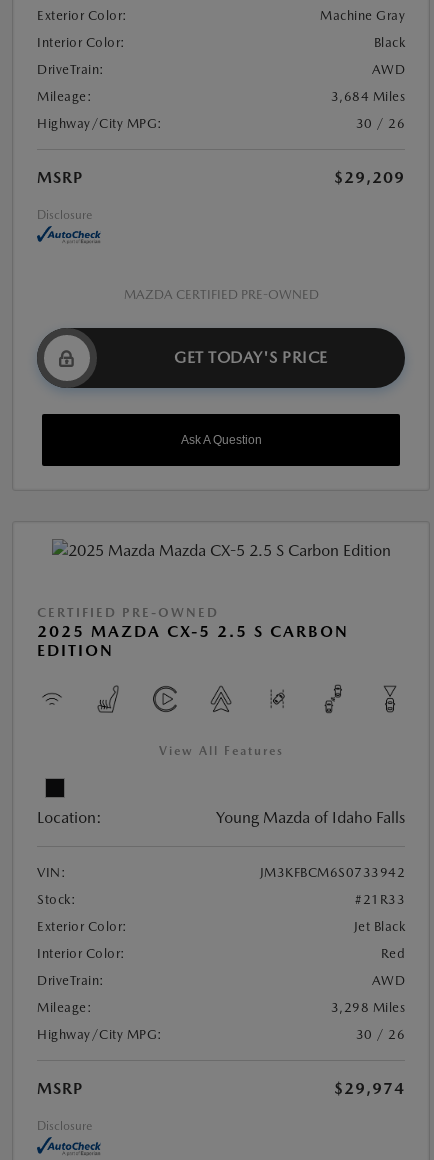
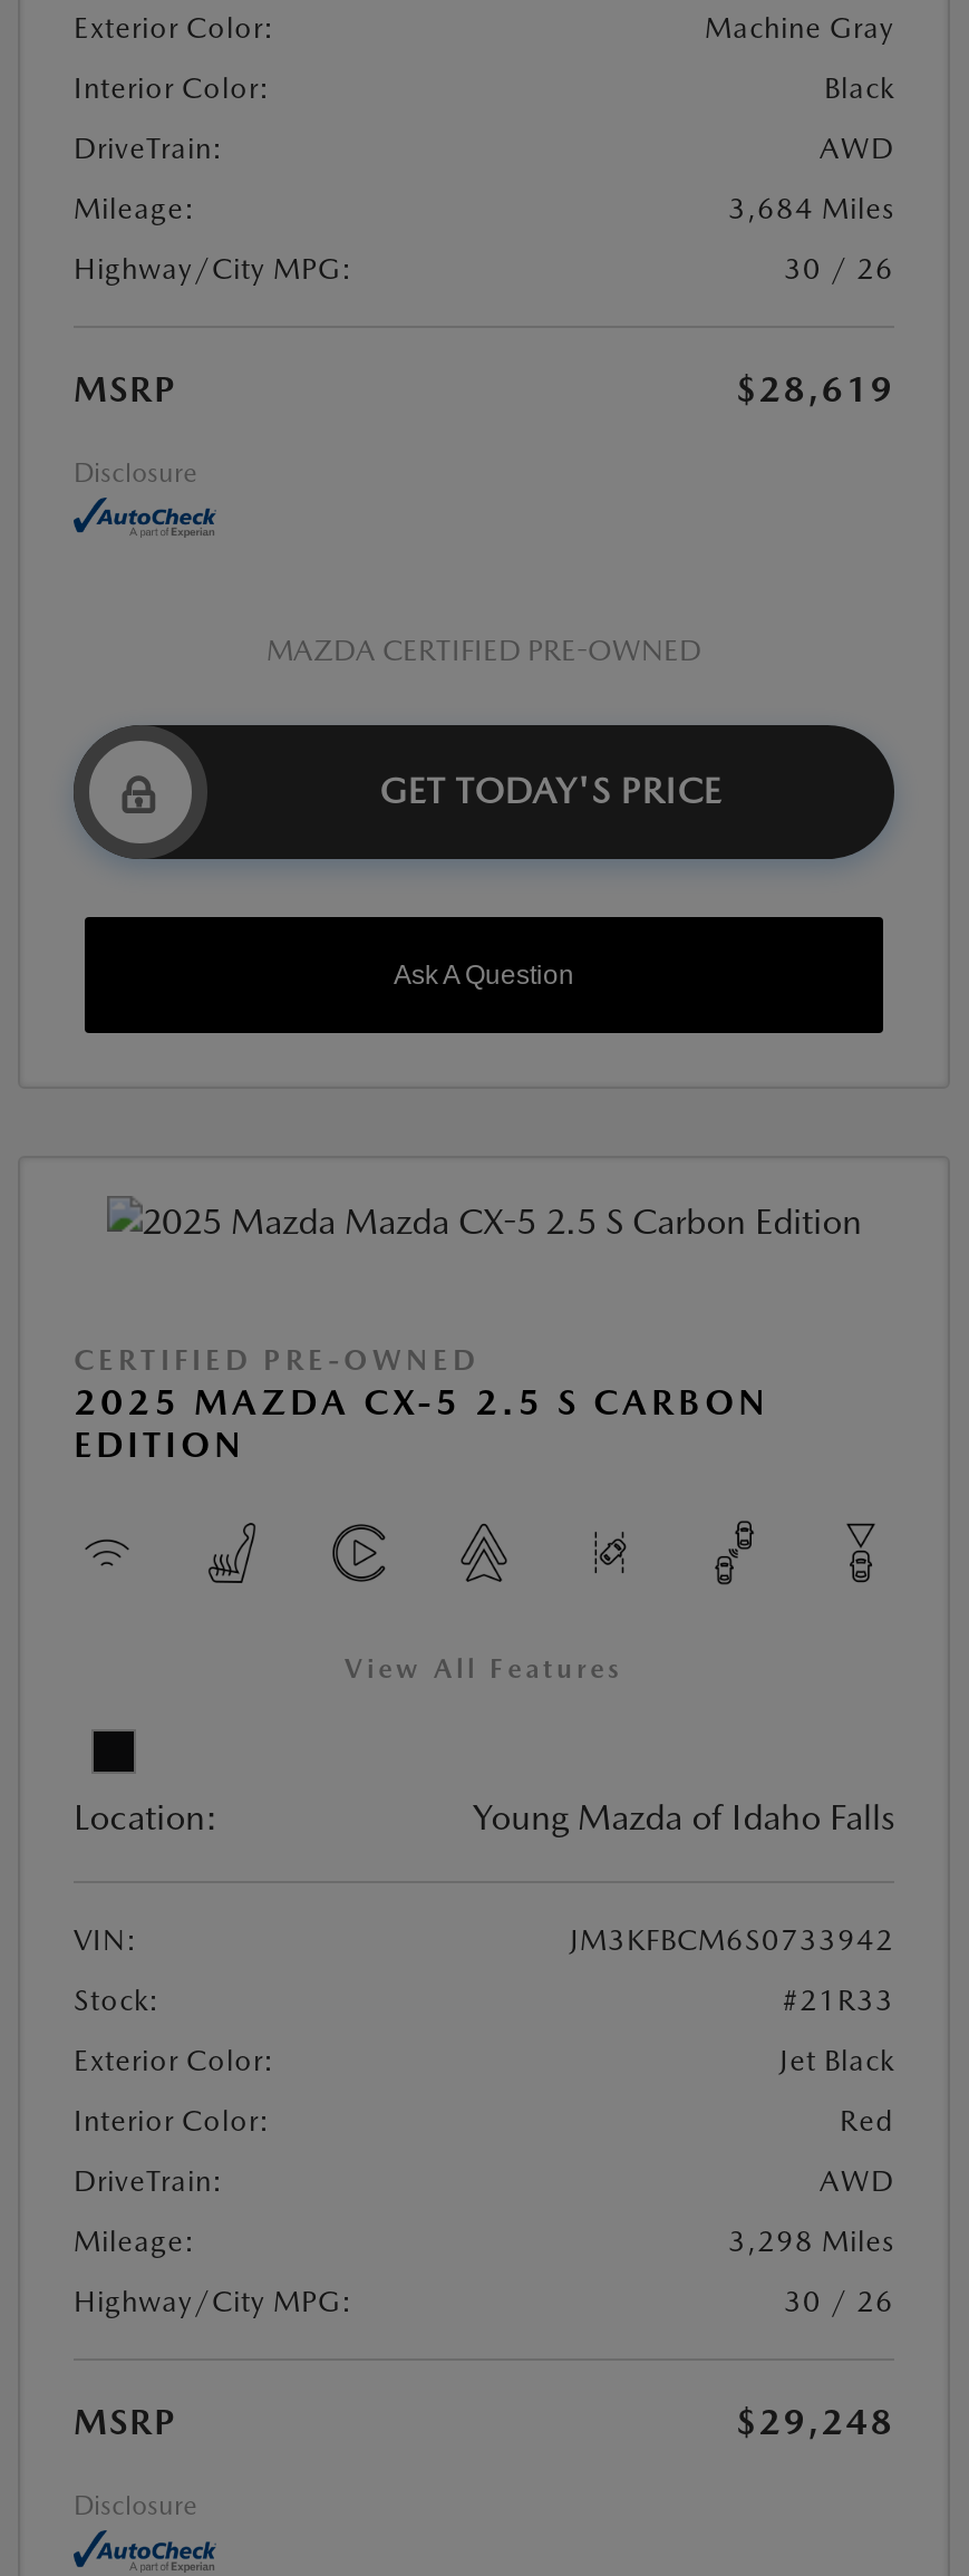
- $29,209
+ $28,619

- $29,974
+ $29,248
